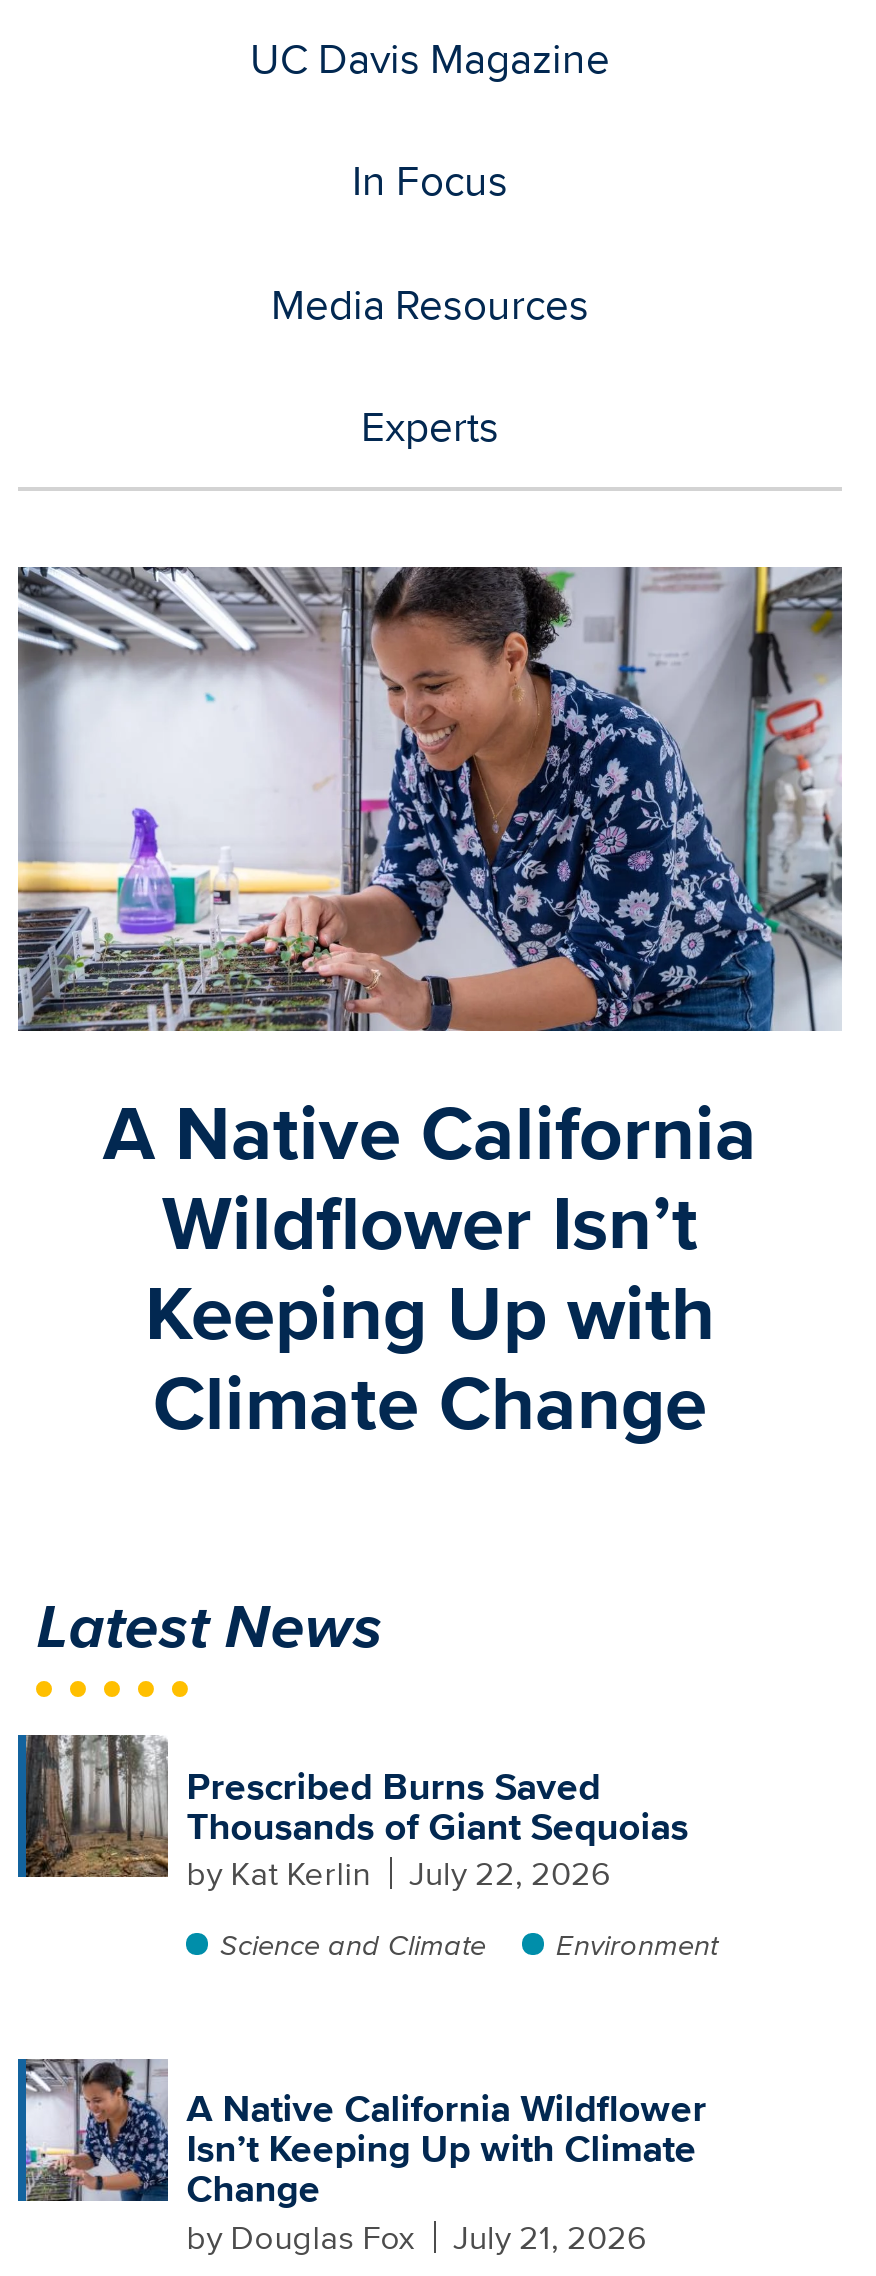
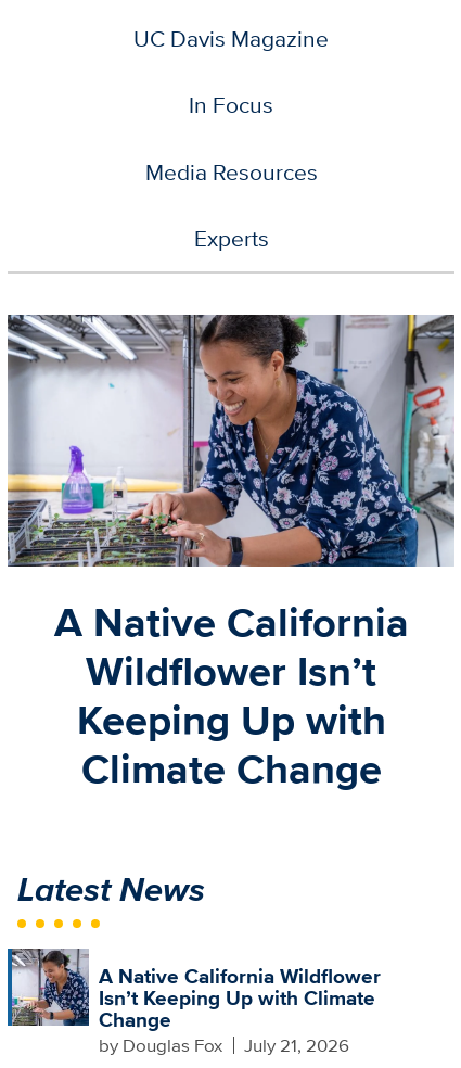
- [image]
- Prescribed Burns Saved
- Thousands of Giant Sequoias
- by Kat Kerlin
- July 22, 2026
- Science and Climate
- Environment
